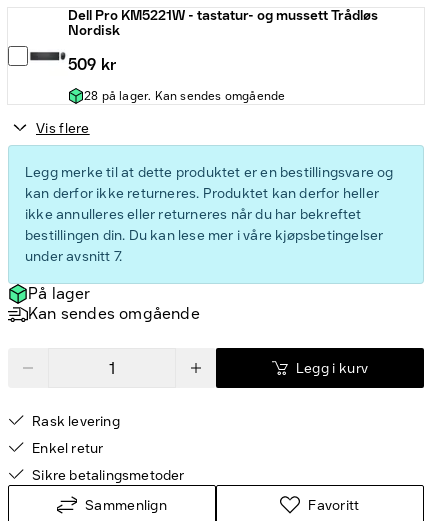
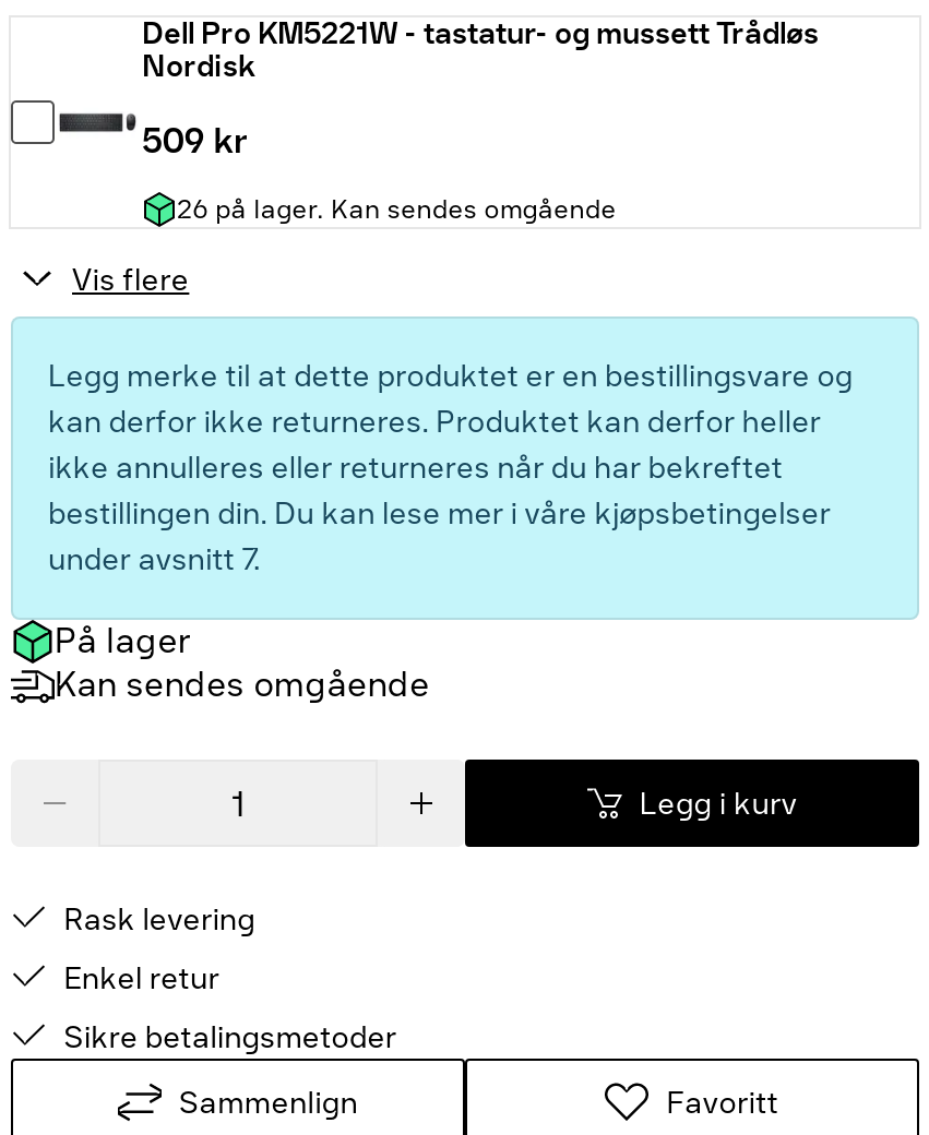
- 28 på lager. Kan sendes omgående
+ 26 på lager. Kan sendes omgående
